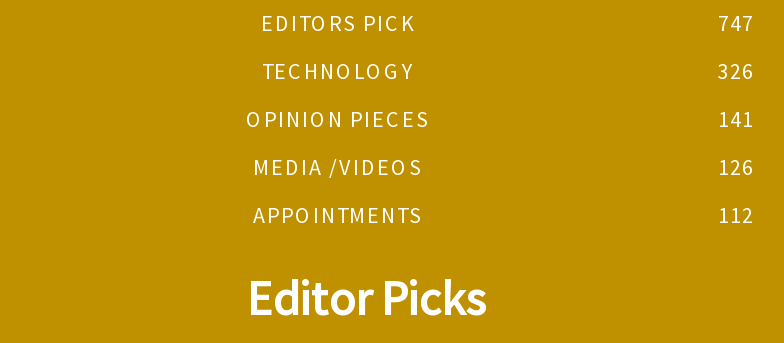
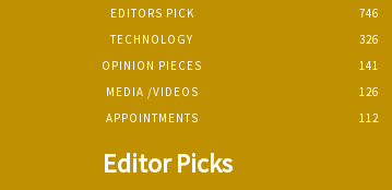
- 747
+ 746
